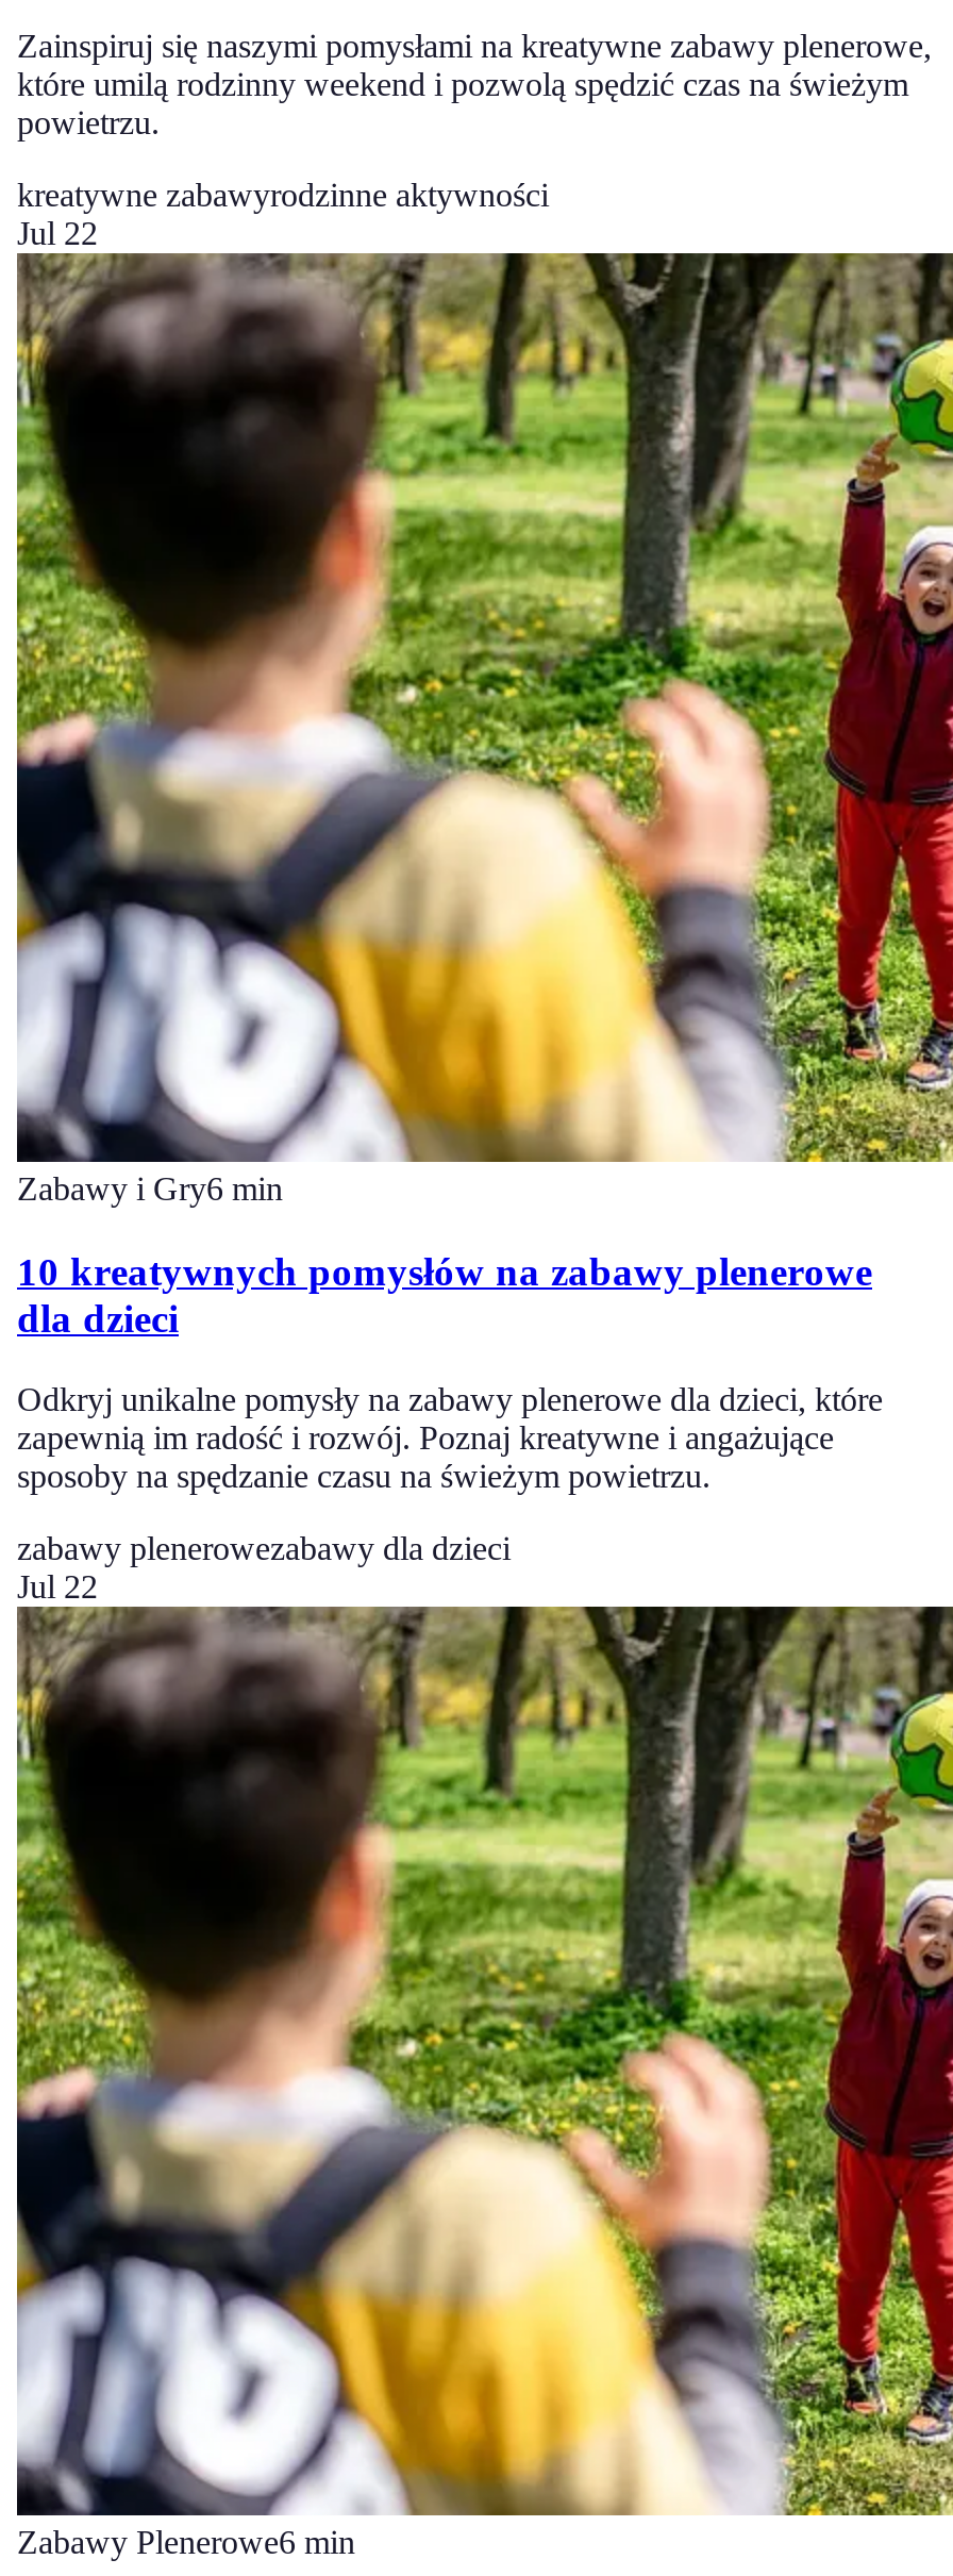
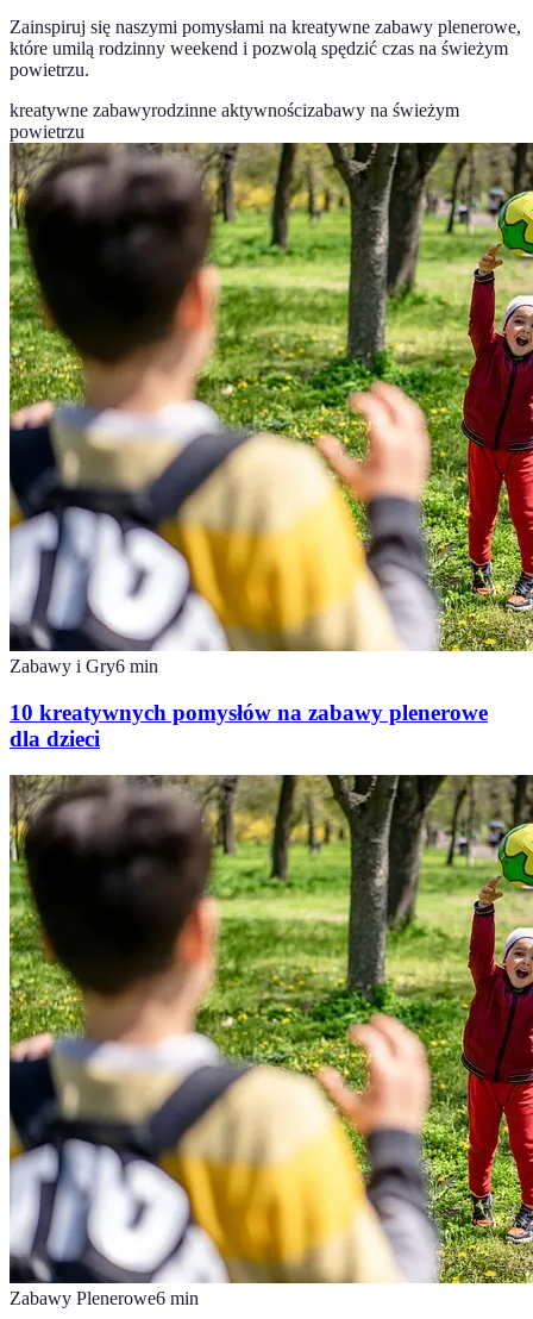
- kreatywne zabawyrodzinne aktywności
- Jul 22
+ kreatywne zabawyrodzinne aktywnościzabawy na świeżym
+ powietrzu

- Odkryj unikalne pomysły na zabawy plenerowe dla dzieci, które
- zapewnią im radość i rozwój. Poznaj kreatywne i angażujące
- sposoby na spędzanie czasu na świeżym powietrzu.
- zabawy plenerowezabawy dla dzieci
- Jul 22
